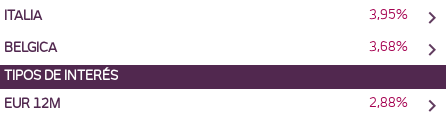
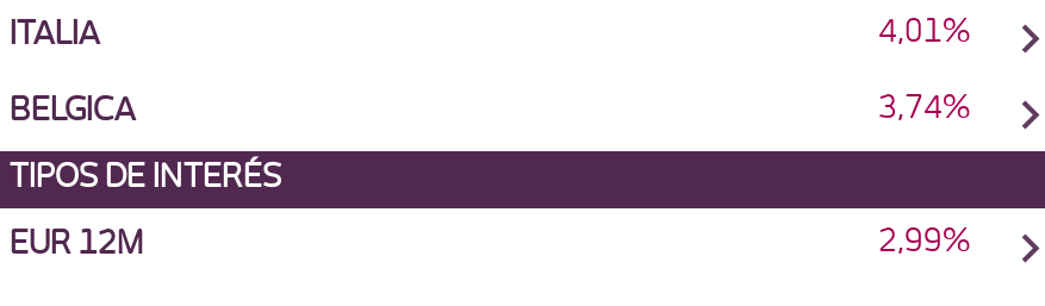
- 3,95%
+ 4,01%

- 3,68%
+ 3,74%

- 2,88%
+ 2,99%
